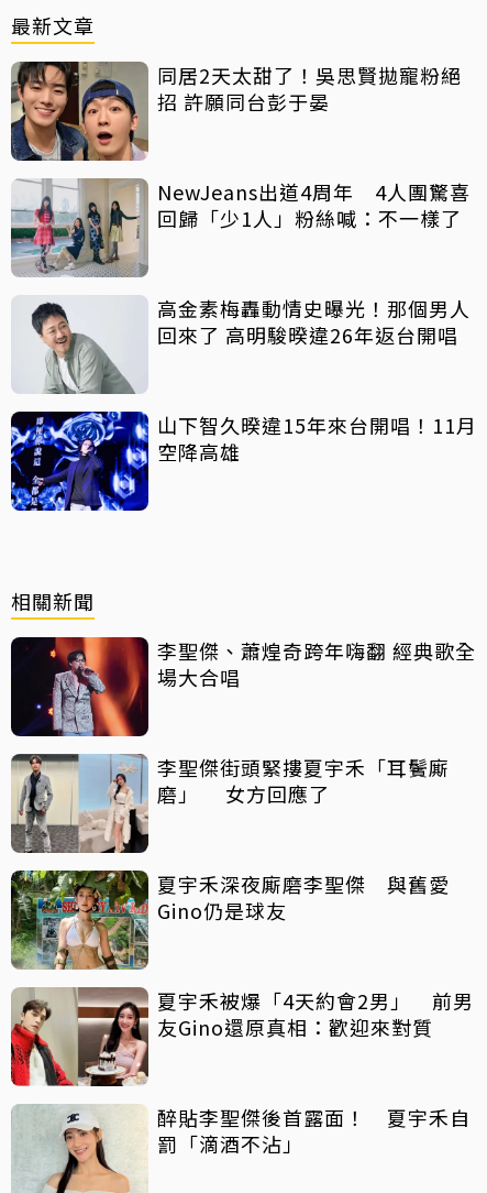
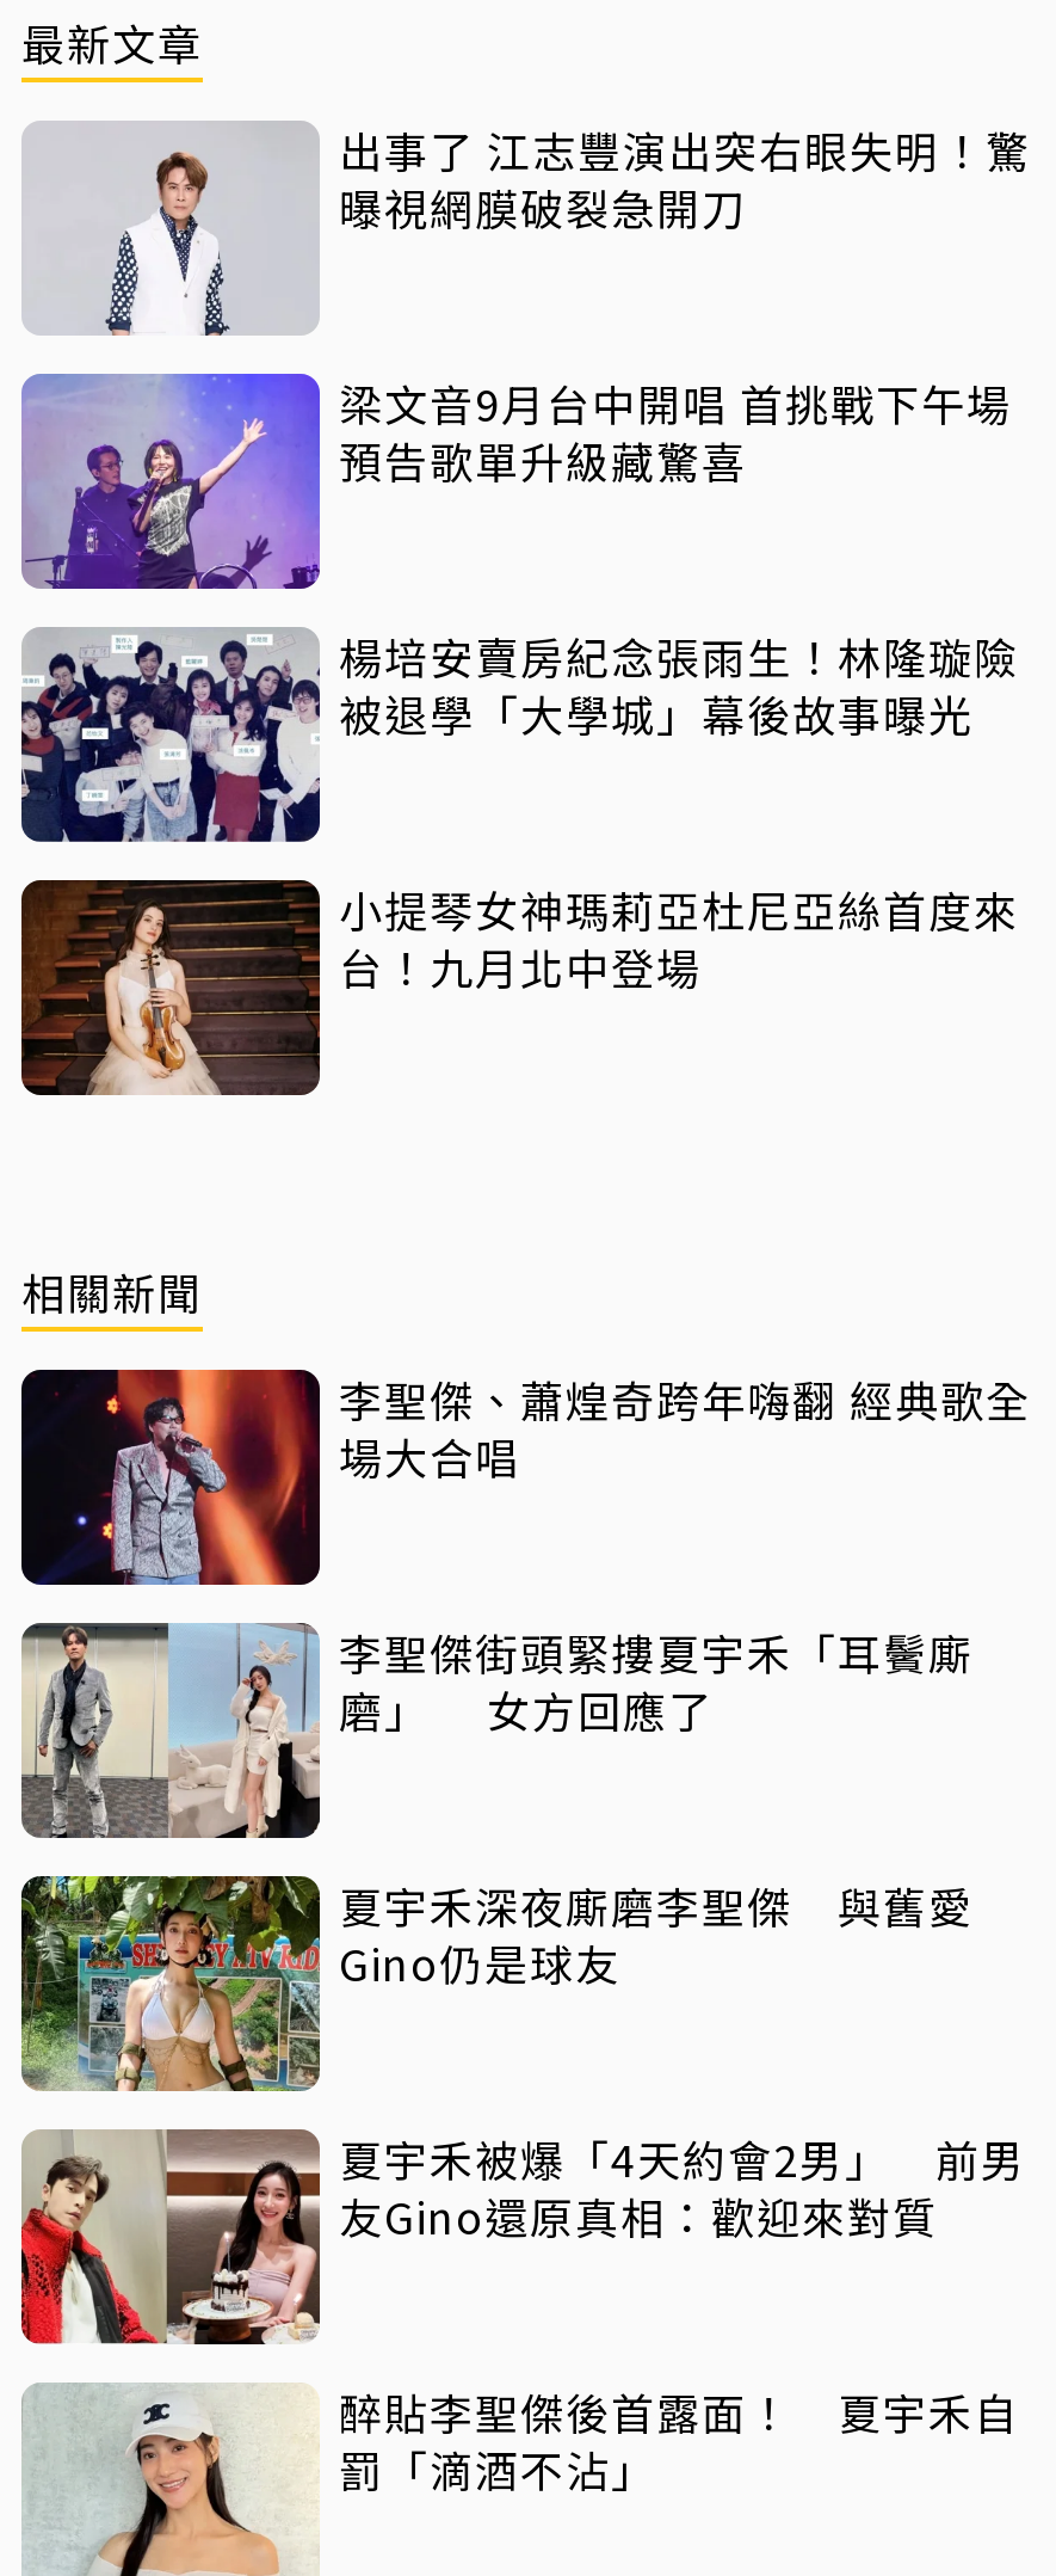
- [image]
- 同居2天太甜了！吳思賢拋寵粉絕
- 招 許願同台彭于晏
+ [image]
+ 出事了 江志豐演出突右眼失明！驚
+ 曝視網膜破裂急開刀

- [image]
- NewJeans出道4周年 4人團驚喜
- 回歸「少1人」粉絲喊：不一樣了
+ [image]
+ 梁文音9月台中開唱 首挑戰下午場
+ 預告歌單升級藏驚喜

- [image]
- 高金素梅轟動情史曝光！那個男人
- 回來了 高明駿暌違26年返台開唱
+ [image]
+ 楊培安賣房紀念張雨生！林隆璇險
+ 被退學「大學城」幕後故事曝光

- [image]
- 山下智久暌違15年來台開唱！11月
- 空降高雄
+ [image]
+ 小提琴女神瑪莉亞杜尼亞絲首度來
+ 台！九月北中登場
